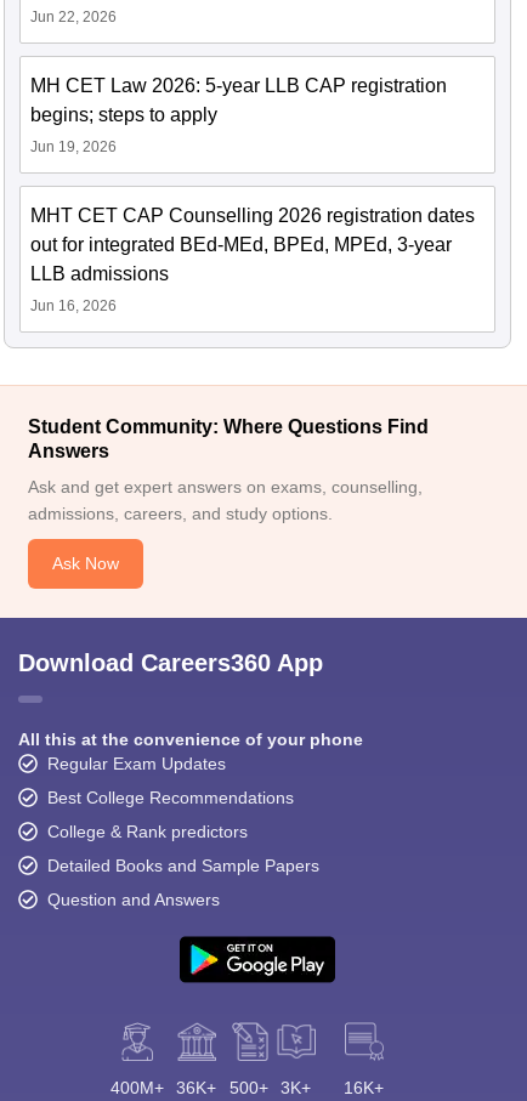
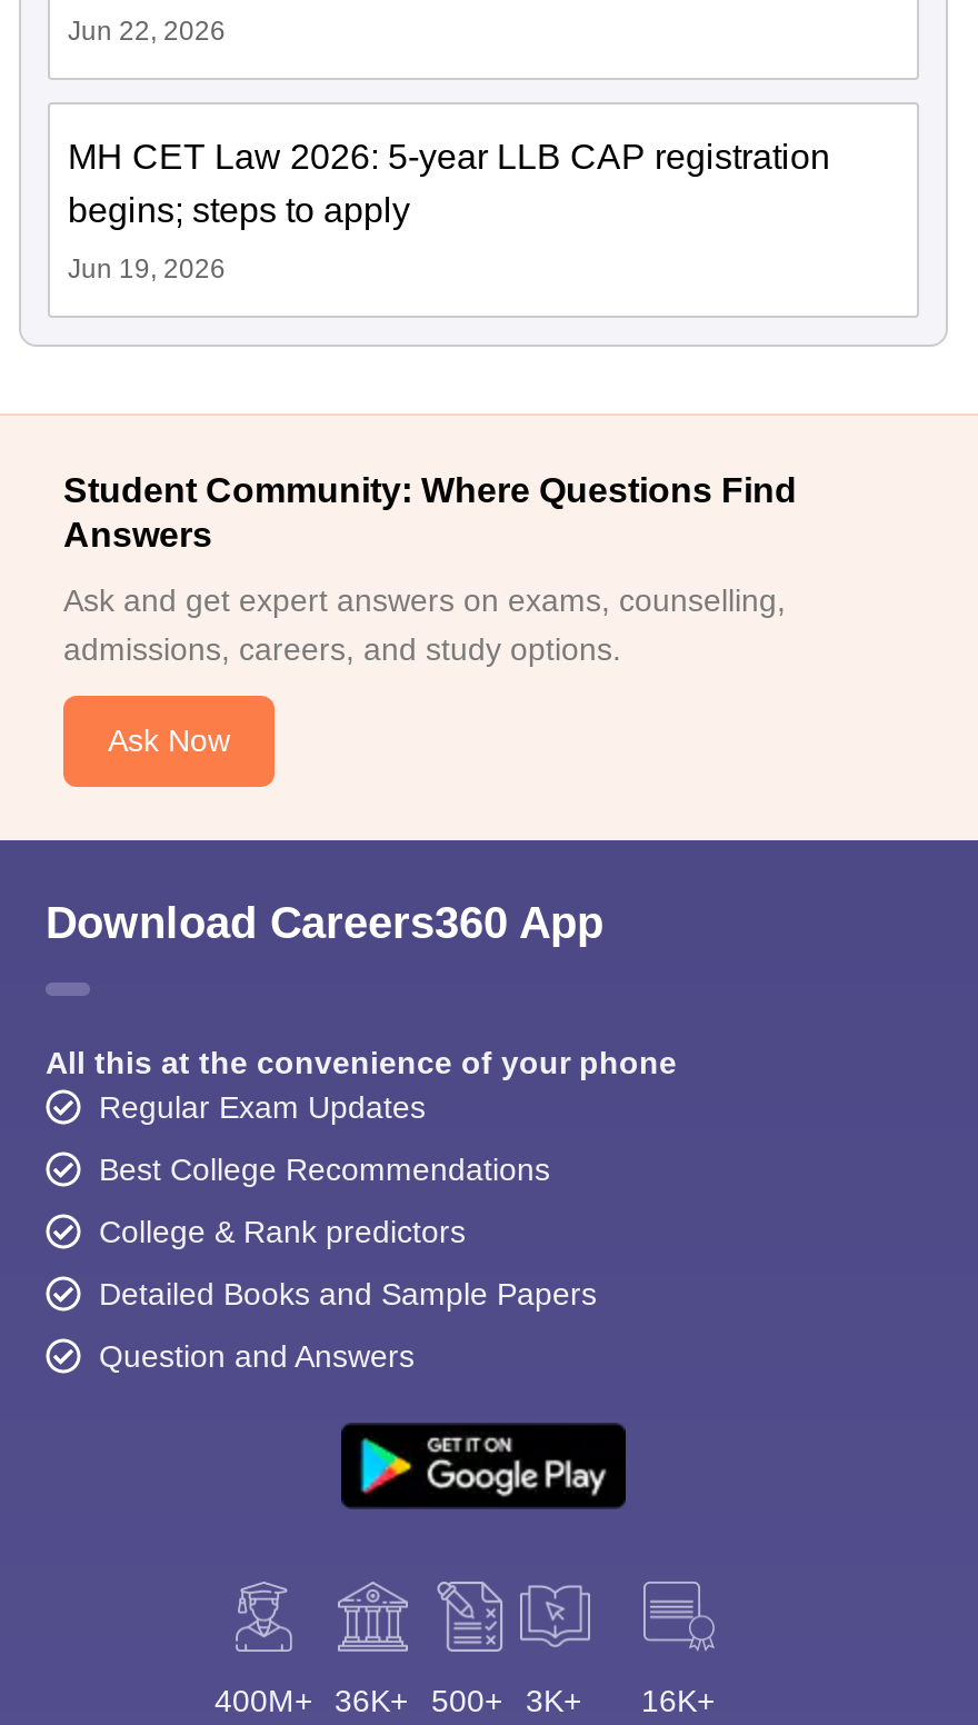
- MHT CET CAP Counselling 2026 registration dates
- out for integrated BEd-MEd, BPEd, MPEd, 3-year
- LLB admissions
- Jun 16, 2026
